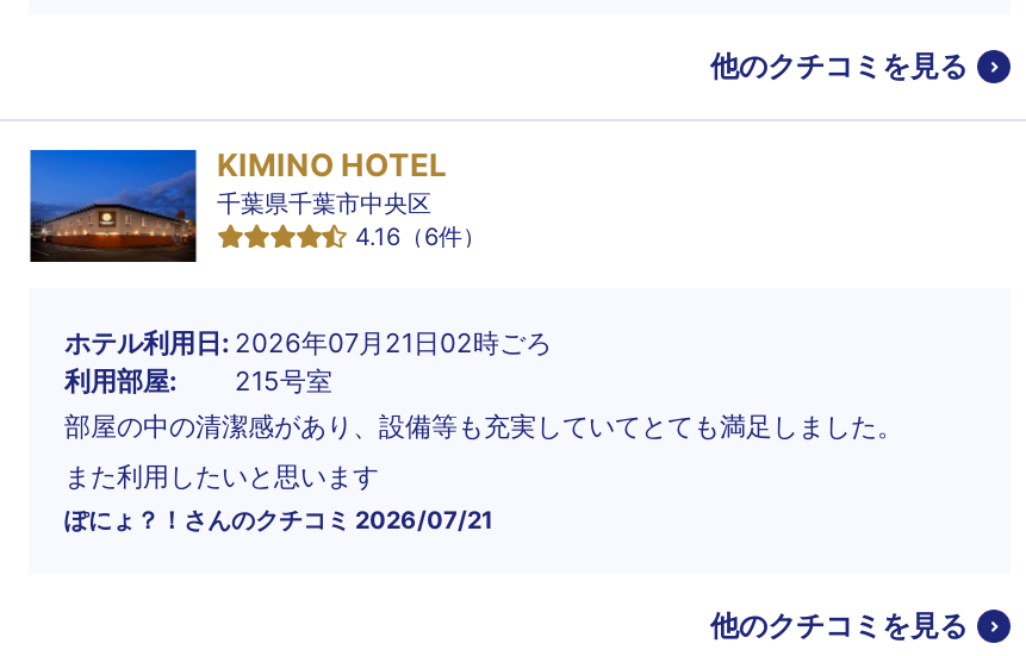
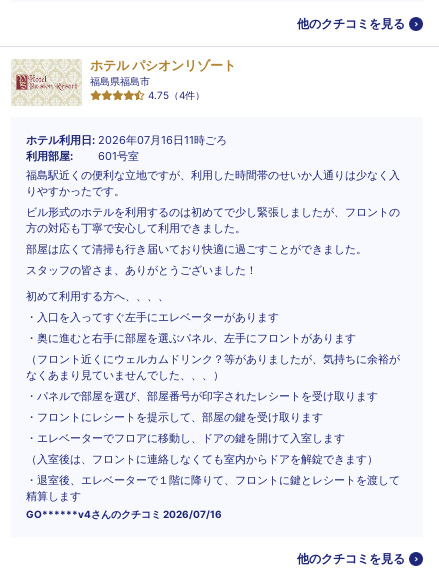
- [image]
- KIMINO HOTEL
- 千葉県千葉市中央区
- 4.16（6件）
+ [image]
+ ホテル パシオンリゾート
+ 福島県福島市
+ 4.75（4件）

- ホテル利用日 2026年07月21日02時ごろ
+ ホテル利用日 2026年07月16日11時ごろ

- 215号室
- 部屋の中の清潔感があり、設備等も充実していてとても満足しました。
- また利用したいと思います
- ぽにょ？！さんのクチコミ2026/07/21
+ 601号室
+ 福島駅近くの便利な立地ですが、利用した時間帯のせいか人通りは少なく入
+ りやすかったです。
+ ビル形式のホテルを利用するのは初めてで少し緊張しましたが、フロントの
+ 方の対応も丁寧で安心して利用できました。
+ 部屋は広くて清掃も行き届いており快適に過ごすことができました。
+ スタッフの皆さま、ありがとうございました！
+ 初めて利用する方へ、、、、
+ ・入口を入ってすぐ左手にエレベーターがあります
+ ・奥に進むと右手に部屋を選ぶパネル、左手にフロントがあります
+ （フロント近くにウェルカムドリンク？等がありましたが、気持ちに余裕が
+ なくあまり見ていませんでした、、、）
+ ・パネルで部屋を選び、部屋番号が印字されたレシートを受け取ります
+ ・フロントにレシートを提示して、部屋の鍵を受け取ります
+ ・エレベーターでフロアに移動し、ドアの鍵を開けて入室します
+ （入室後は、フロントに連絡しなくても室内からドアを解錠できます）
+ ・退室後、エレベーターで１階に降りて、フロントに鍵とレシートを渡して
+ 精算します
+ GO******v4さんのクチコミ2026/07/16
